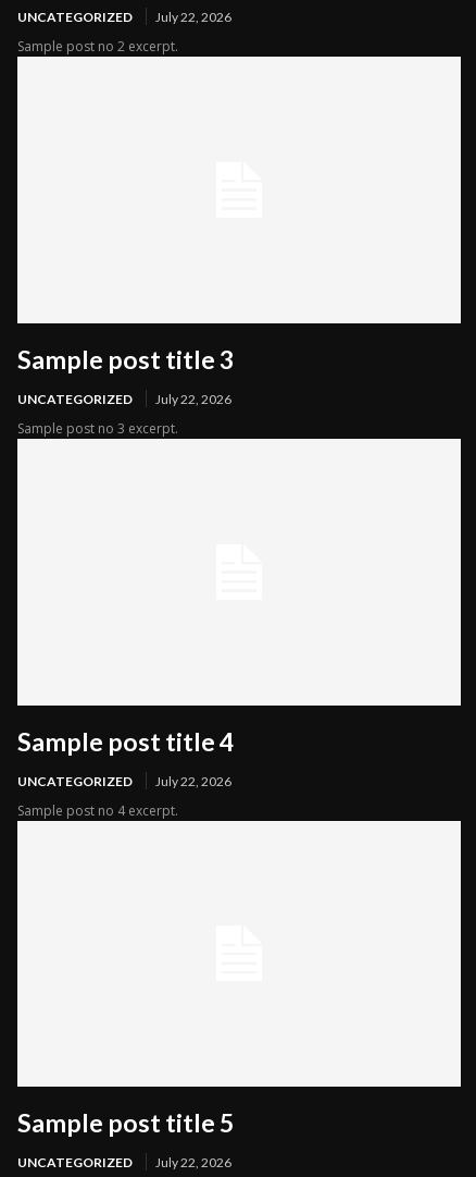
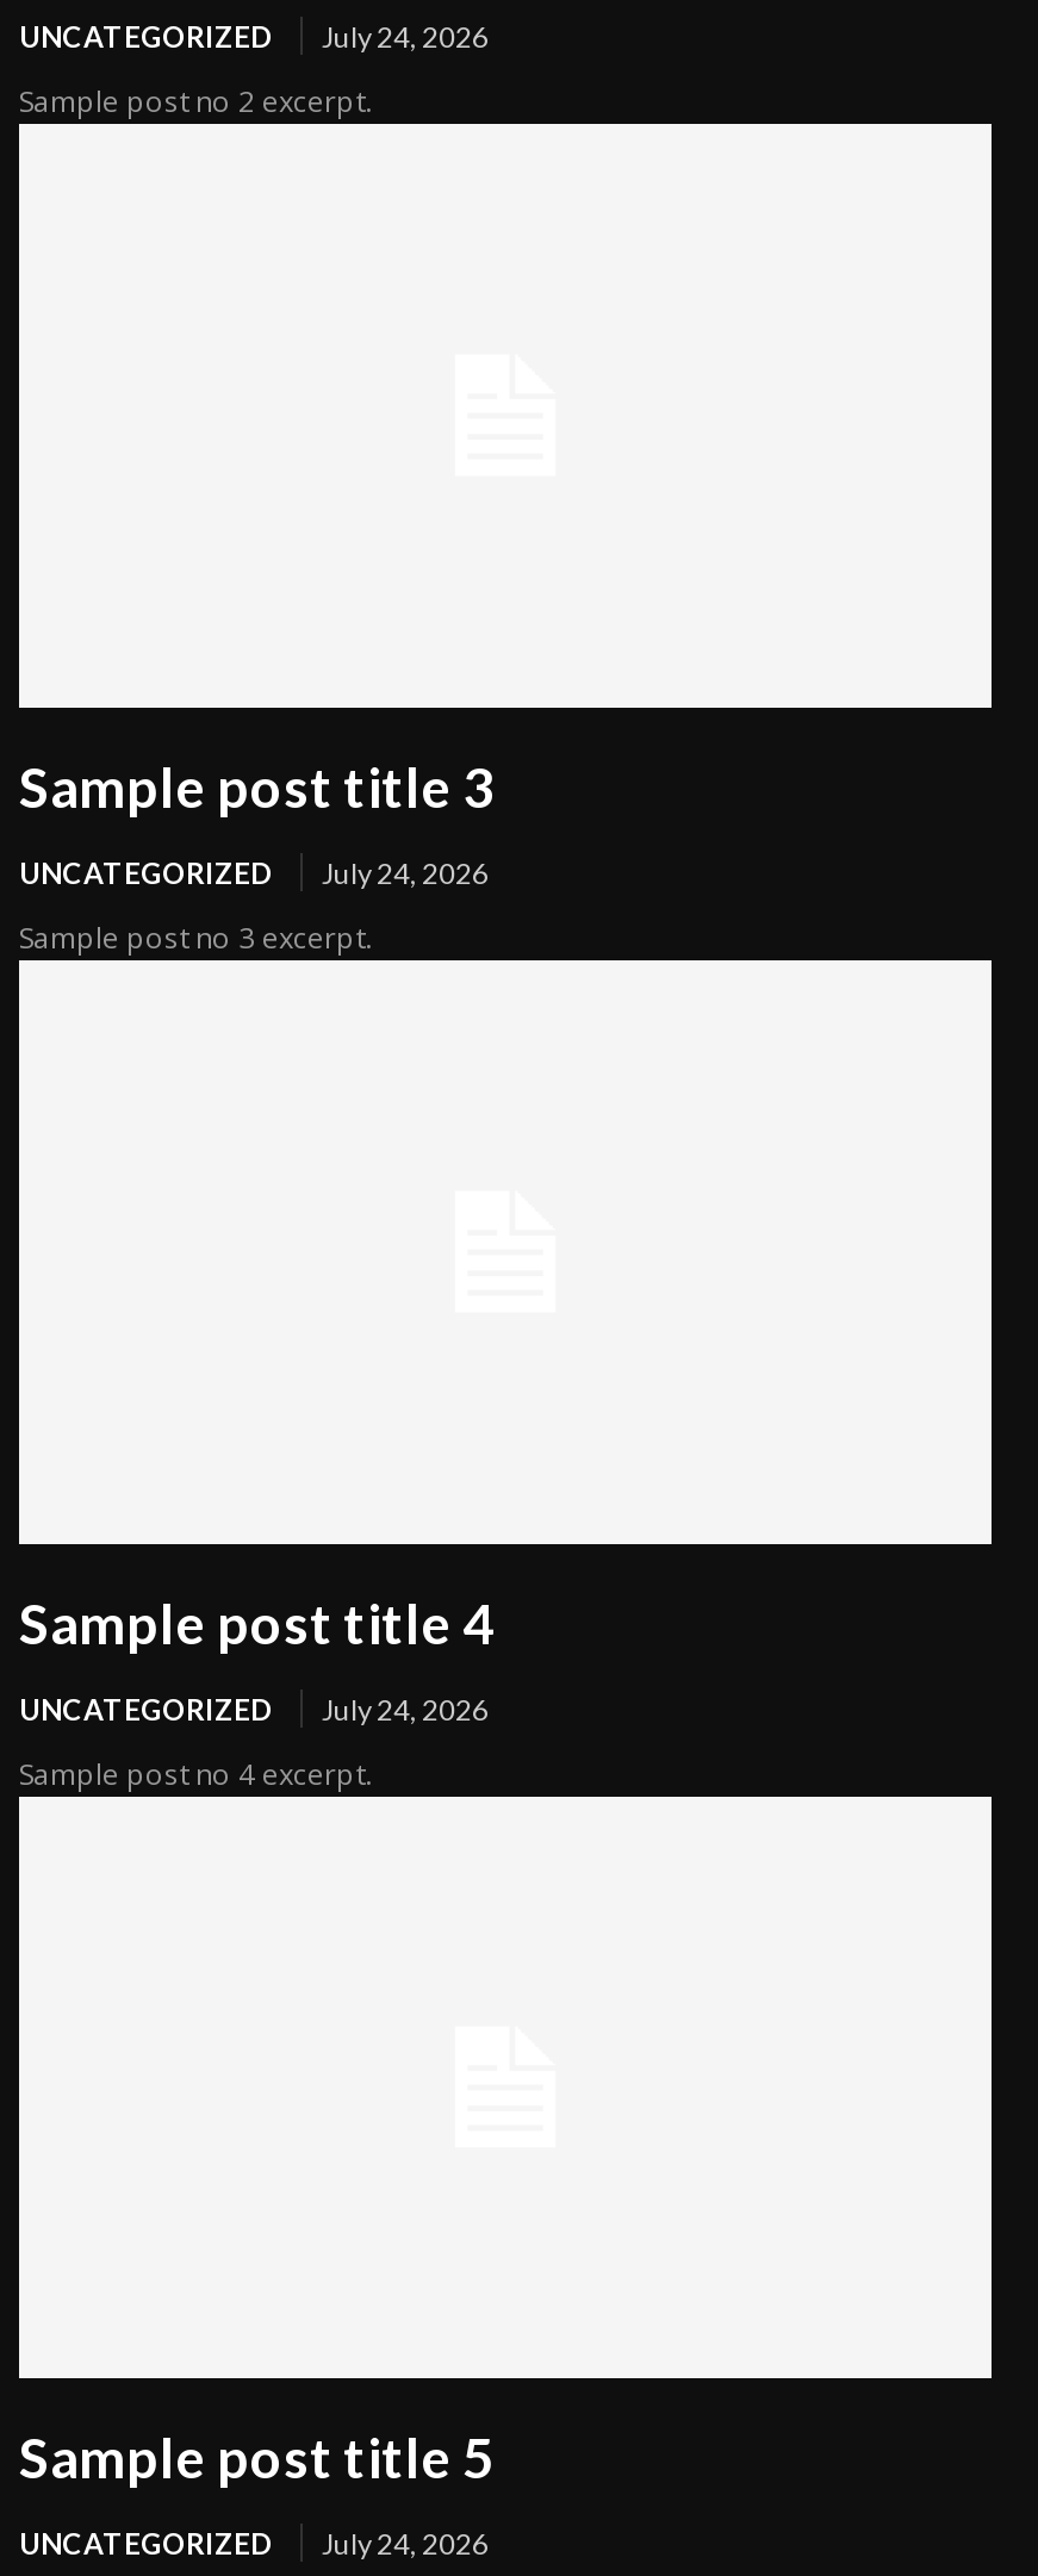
- UNCATEGORIZED July 22, 2026
+ UNCATEGORIZED July 24, 2026

- UNCATEGORIZED July 22, 2026
+ UNCATEGORIZED July 24, 2026

- UNCATEGORIZED July 22, 2026
+ UNCATEGORIZED July 24, 2026

- UNCATEGORIZED July 22, 2026
+ UNCATEGORIZED July 24, 2026
